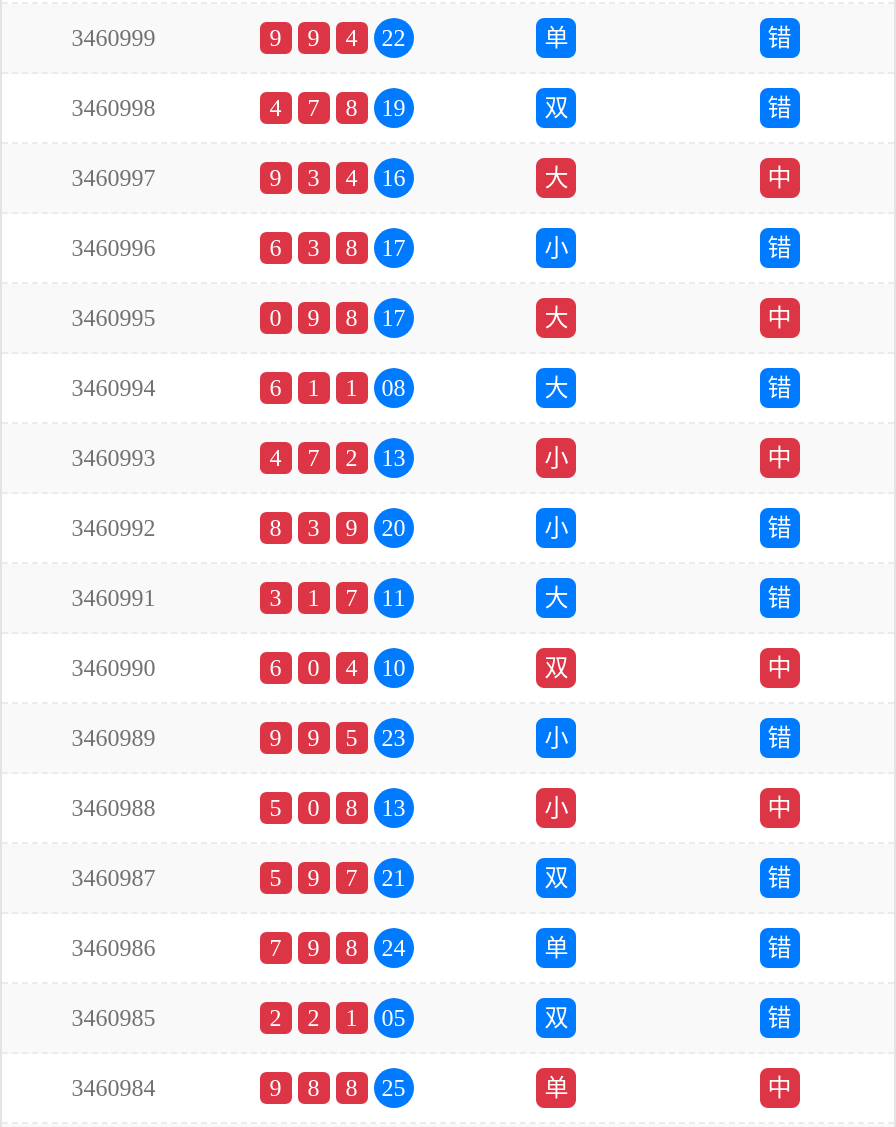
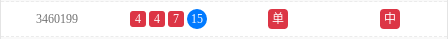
- 3460999
- 9
- 9
+ 3460199

- 22
- 单
- 错
- 3460998

- 8
- 19
- 双
- 错
- 3460997
- 9
- 3
- 4
- 16
- 大
- 中
- 3460996
- 6
- 3
- 8
- 17
- 小
- 错
- 3460995
- 0
- 9
- 8
- 17
- 大
- 中
- 3460994
- 6
- 1
- 1
- 08
- 大
- 错
- 3460993
- 4
- 7
- 2
- 13
- 小
- 中
- 3460992
- 8
- 3
- 9
- 20
- 小
- 错
- 3460991
- 3
- 1
- 7
- 11
- 大
- 错
- 3460990
- 6
- 0
- 4
- 10
- 双
- 中
- 3460989
- 9
- 9
- 5
- 23
- 小
- 错
- 3460988
- 5
- 0
- 8
- 13
- 小
- 中
- 3460987
- 5
- 9
- 7
- 21
- 双
- 错
- 3460986
- 7
- 9
- 8
- 24
- 单
- 错
- 3460985
- 2
- 2
- 1
- 05
- 双
- 错
- 3460984
- 9
- 8
- 8
- 25
+ 15
